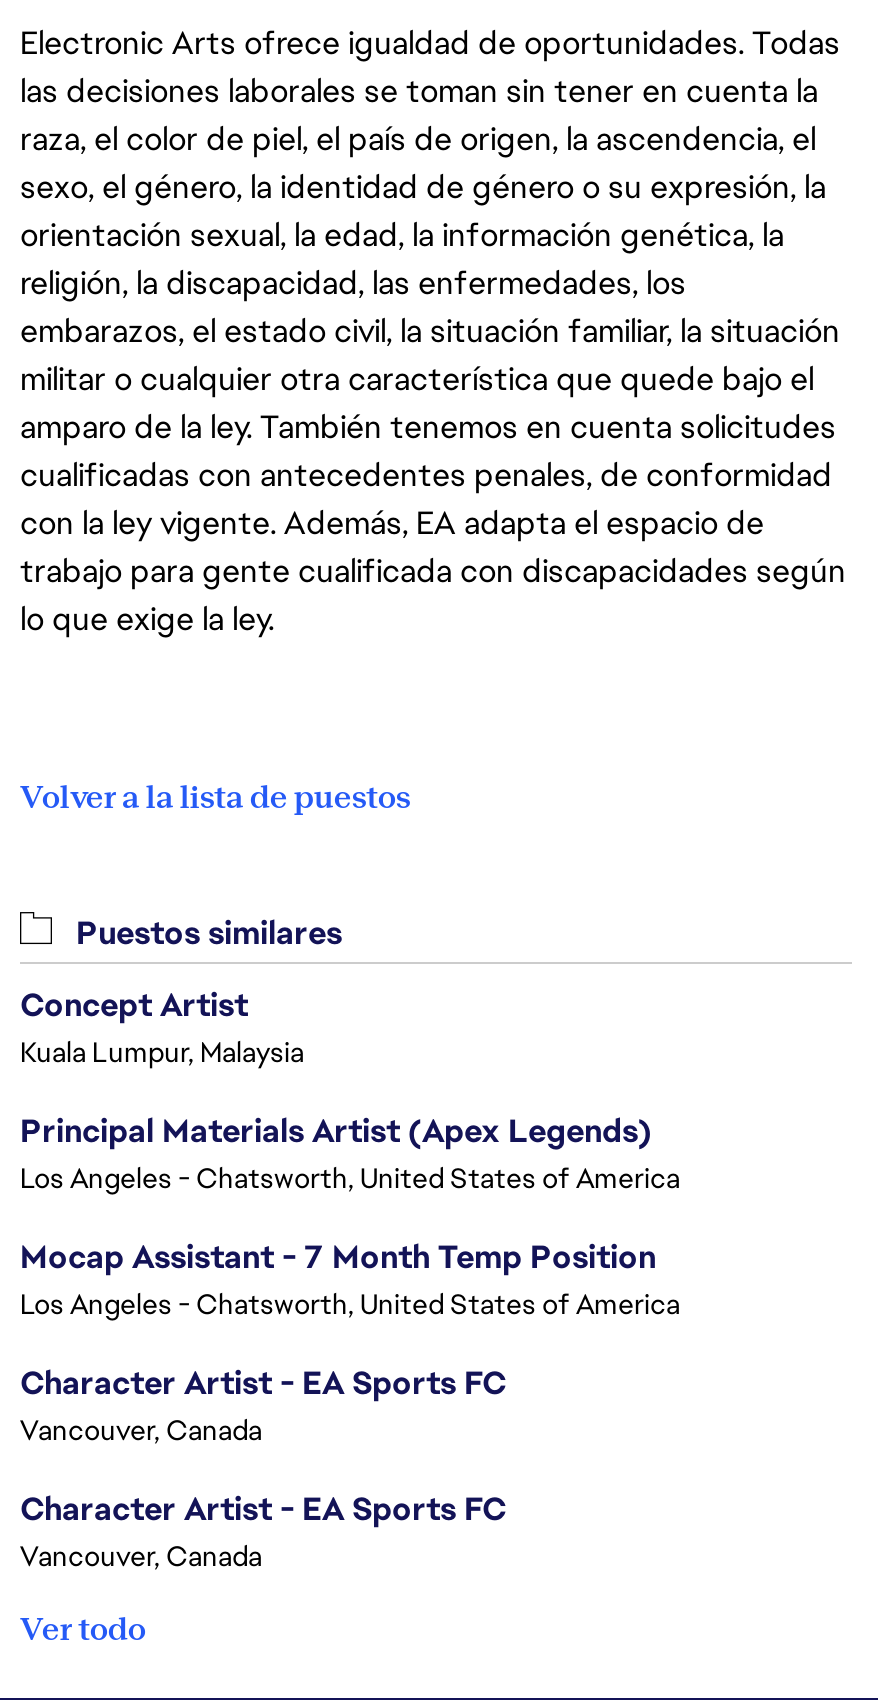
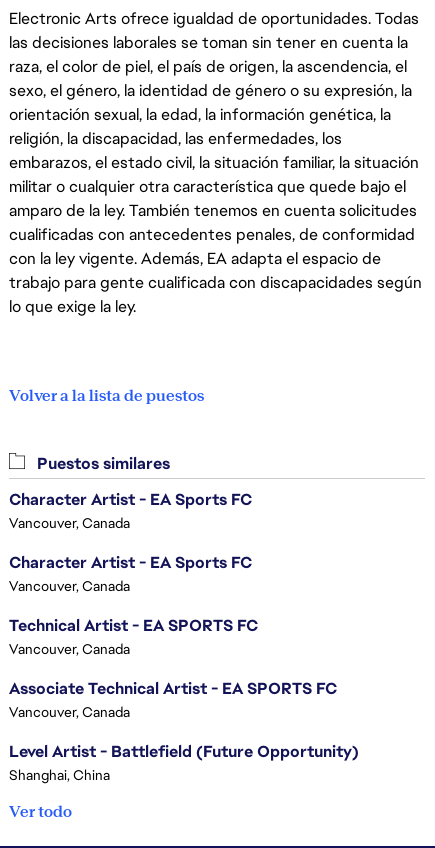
- Concept Artist
- Kuala Lumpur, Malaysia
- Principal Materials Artist (Apex Legends)
- Los Angeles - Chatsworth, United States of America
- Mocap Assistant - 7 Month Temp Position
- Los Angeles - Chatsworth, United States of America

moved up: Character Artist - EA Sports FC | Vancouver, Canada | Character Artist - EA Sports FC | Vancouver, Canada

+ Technical Artist - EA SPORTS FC
+ Vancouver, Canada
+ Associate Technical Artist - EA SPORTS FC
+ Vancouver, Canada
+ Level Artist - Battlefield (Future Opportunity)
+ Shanghai, China
